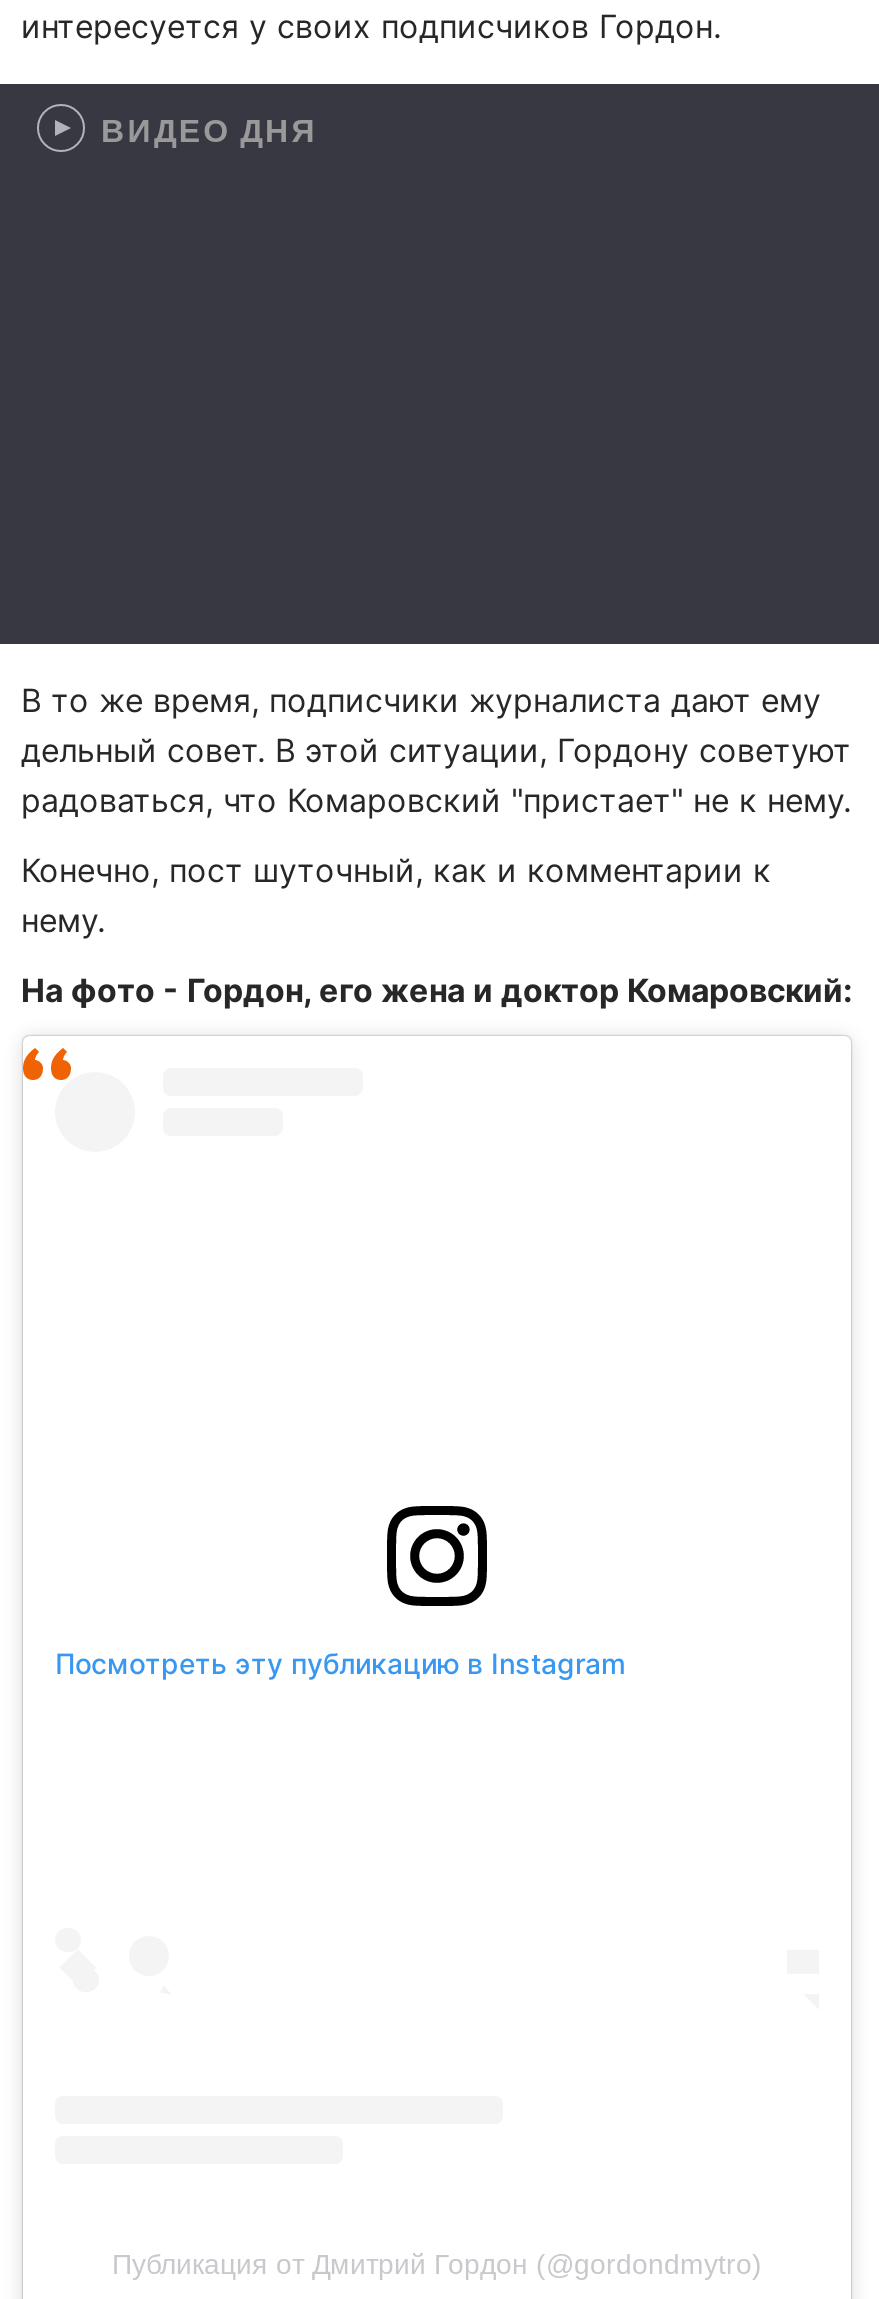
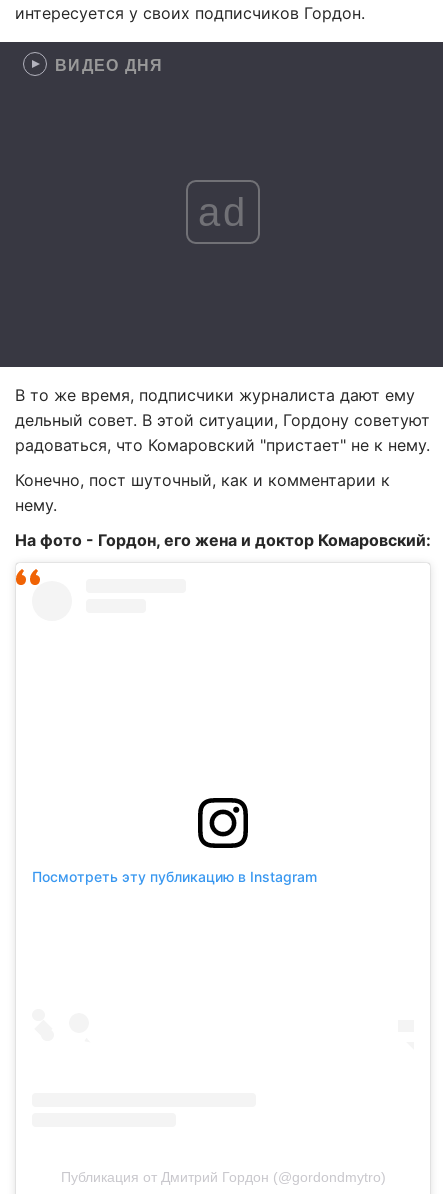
+ ad
